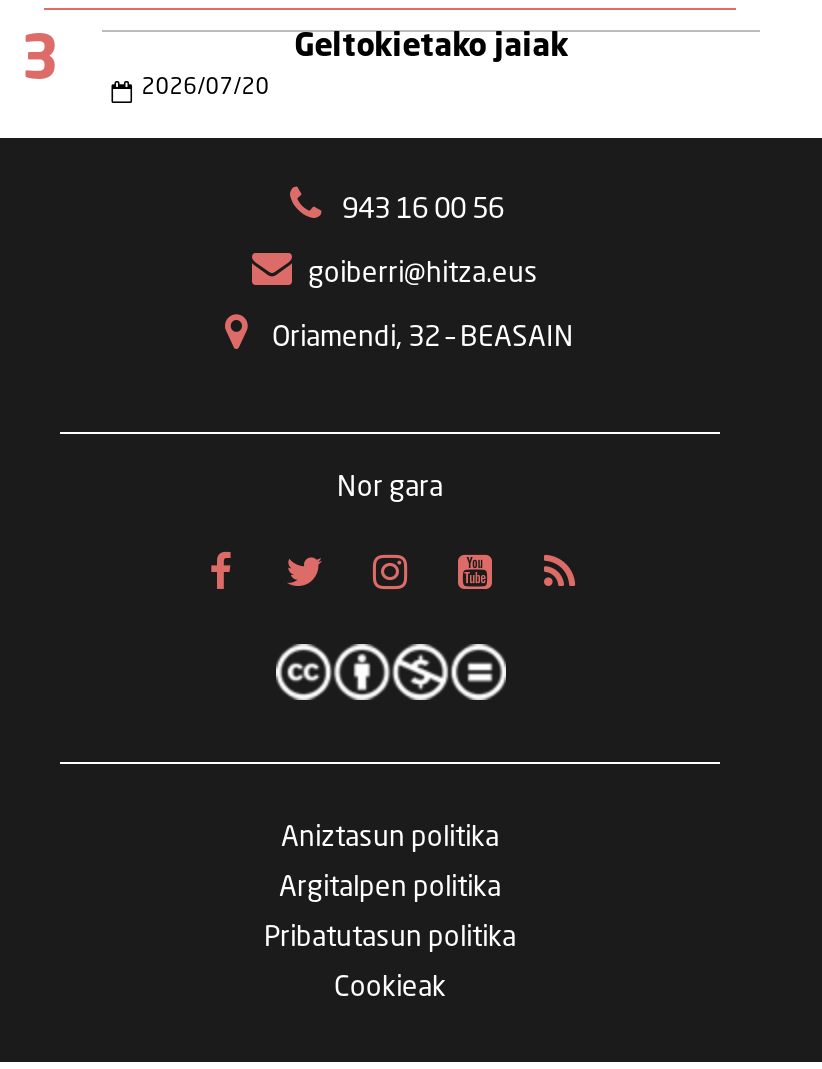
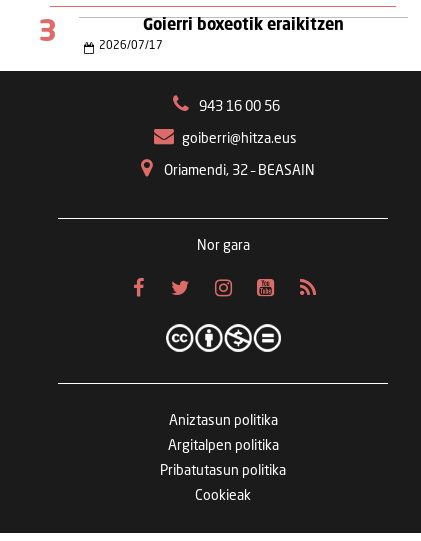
- Geltokietako jaiak
+ Goierri boxeotik eraikitzen

- 2026/07/20
+ 2026/07/17
